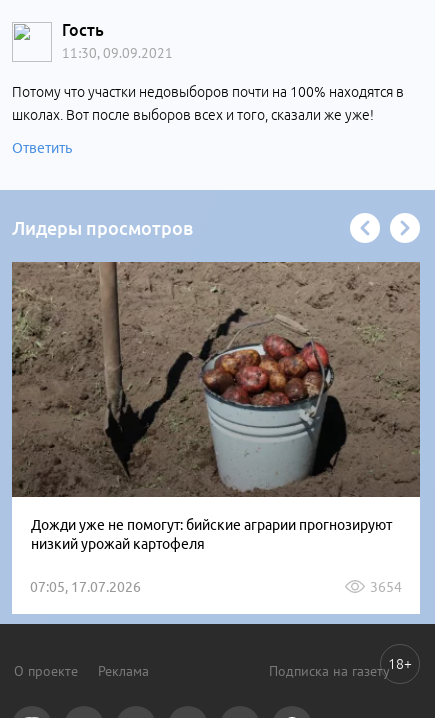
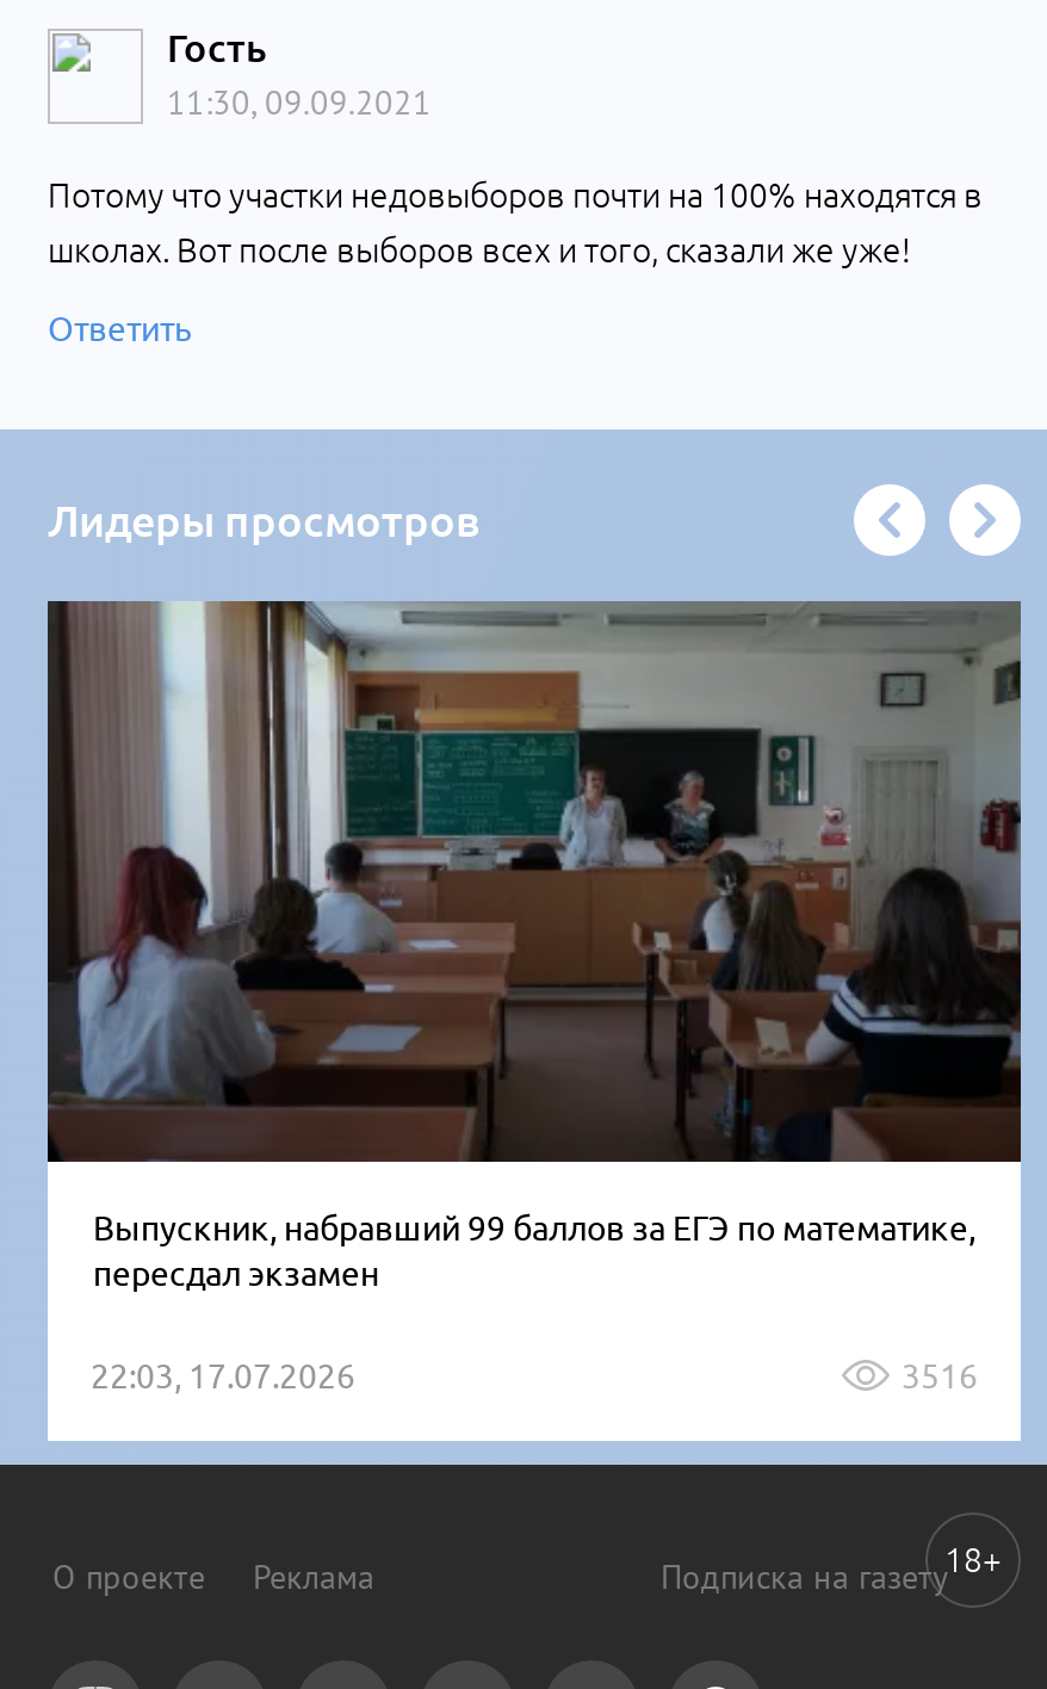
- [image]
- Дожди уже не помогут: бийские аграрии прогнозируют
- низкий урожай картофеля
+ [image]
+ Выпускник, набравший 99 баллов за ЕГЭ по математике,
+ пересдал экзамен

- 07:05, 17.07.2026
- 3654
+ 22:03, 17.07.2026
+ 3516
